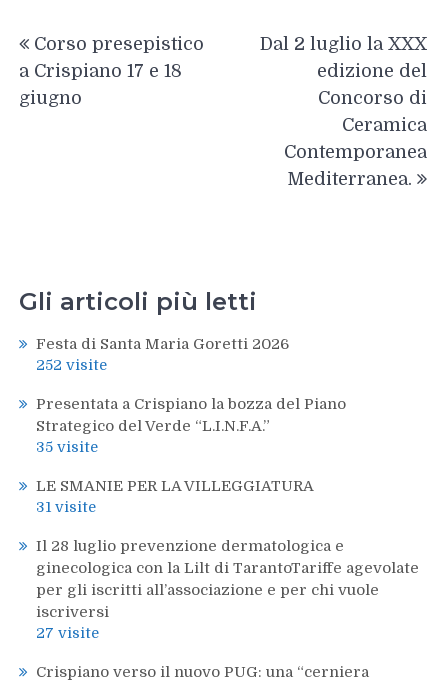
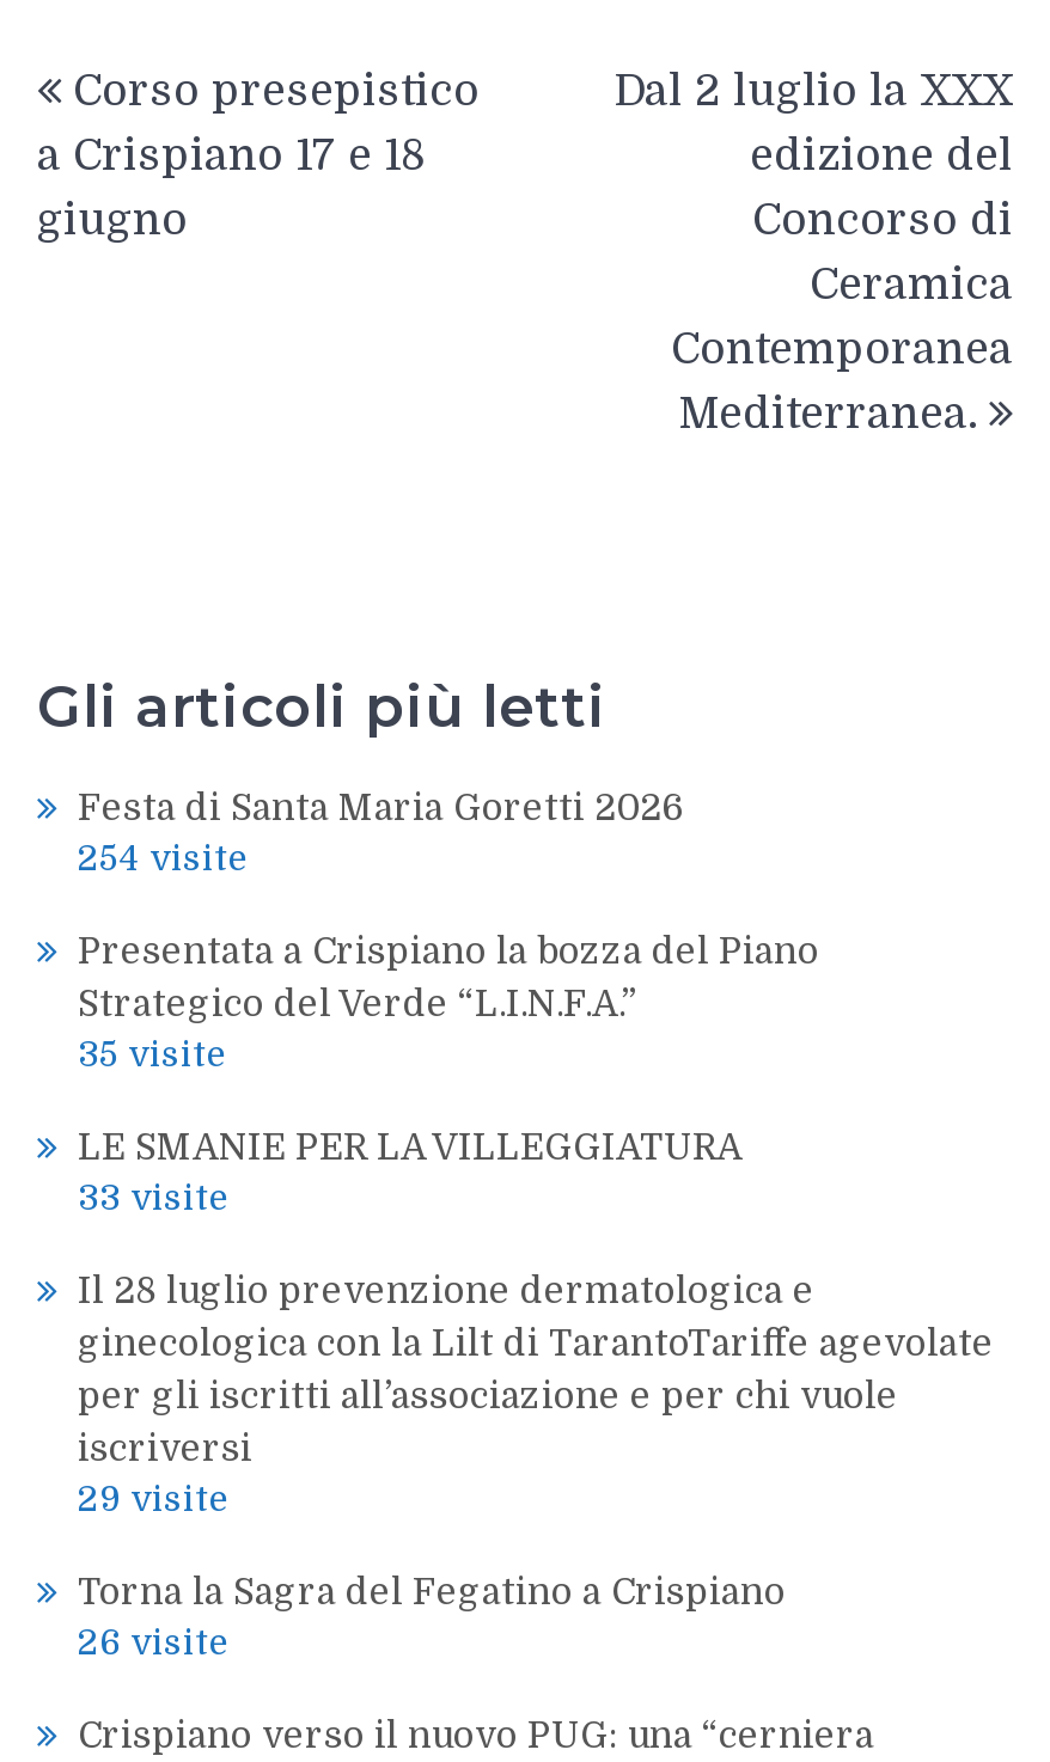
- 252 visite
+ 254 visite

- 31 visite
+ 33 visite

- 27 visite
+ 29 visite
+ Torna la Sagra del Fegatino a Crispiano
+ 26 visite
